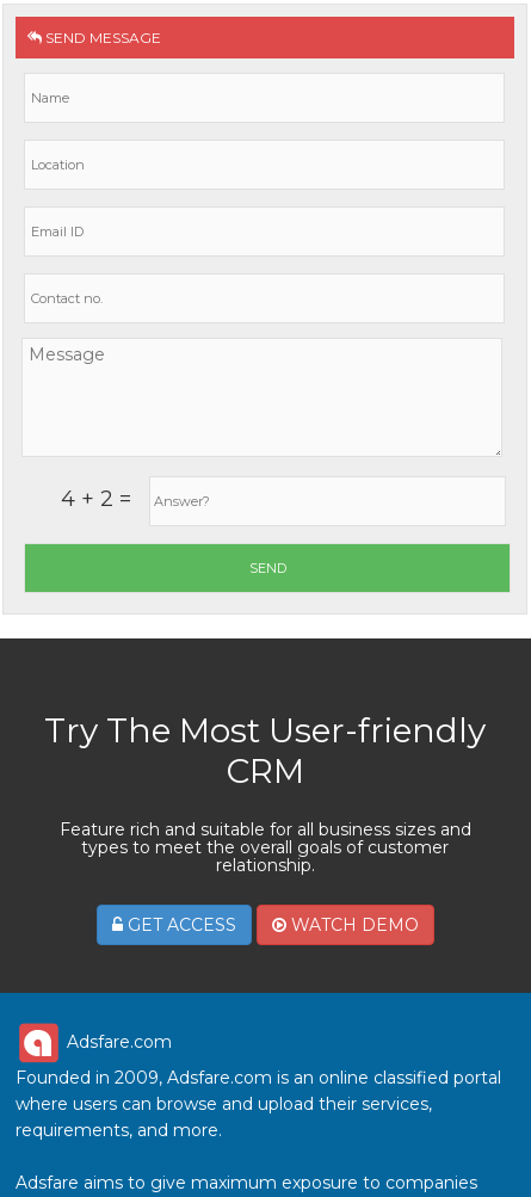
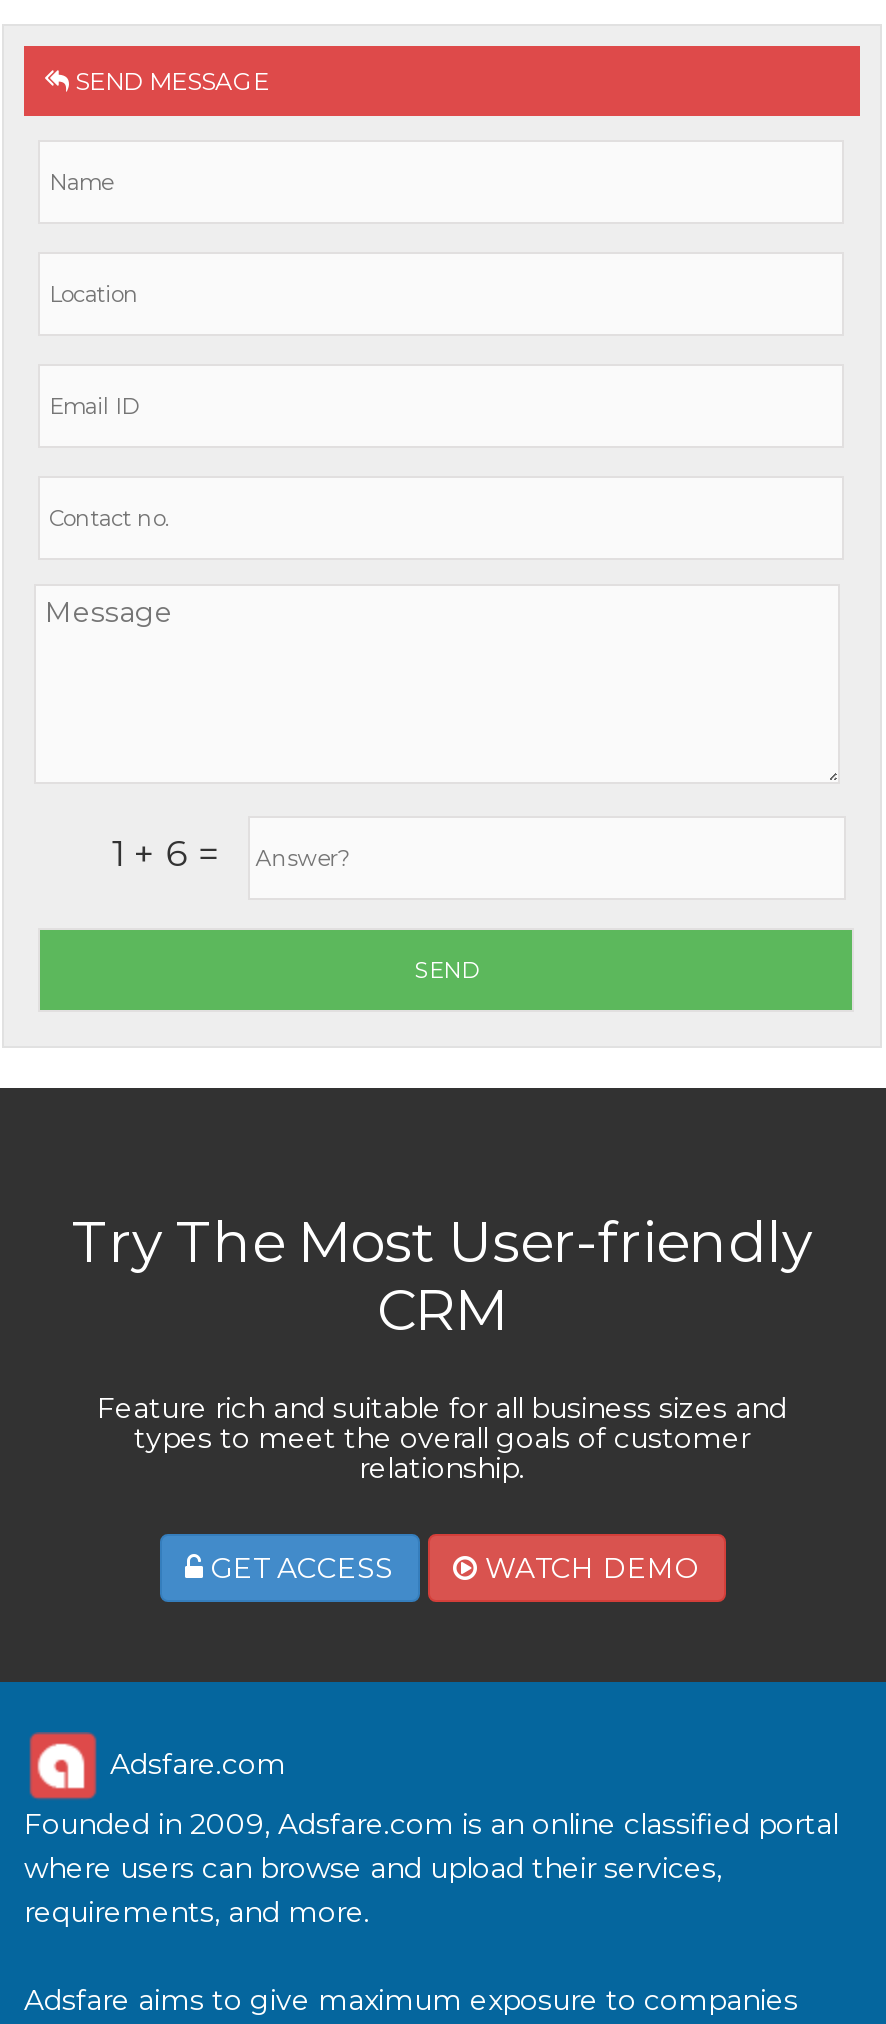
- 4 + 2 =
+ 1 + 6 =
